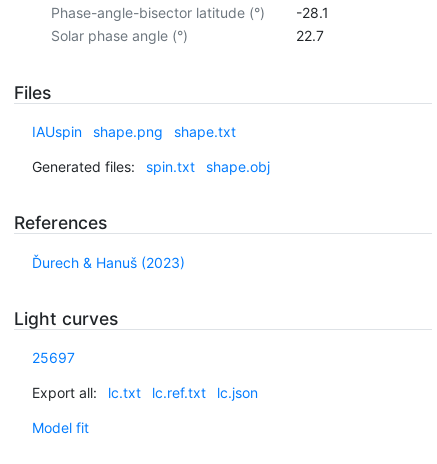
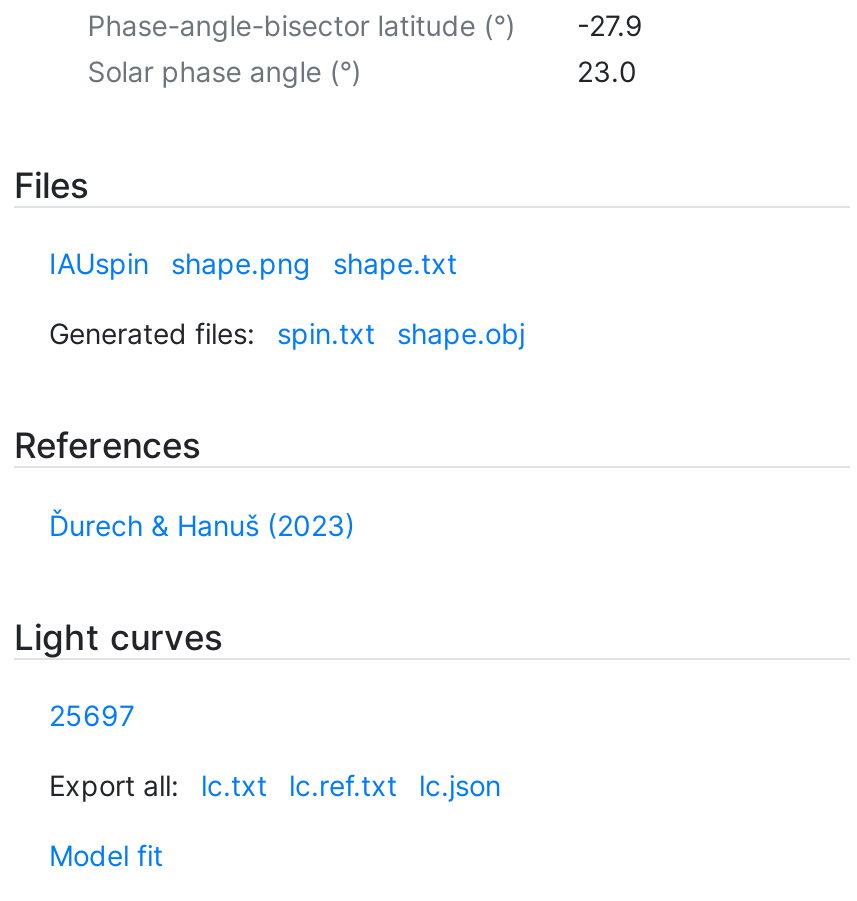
- Phase-angle-bisector latitude (°) -28.1
+ Phase-angle-bisector latitude (°) -27.9

- 22.7
+ 23.0
